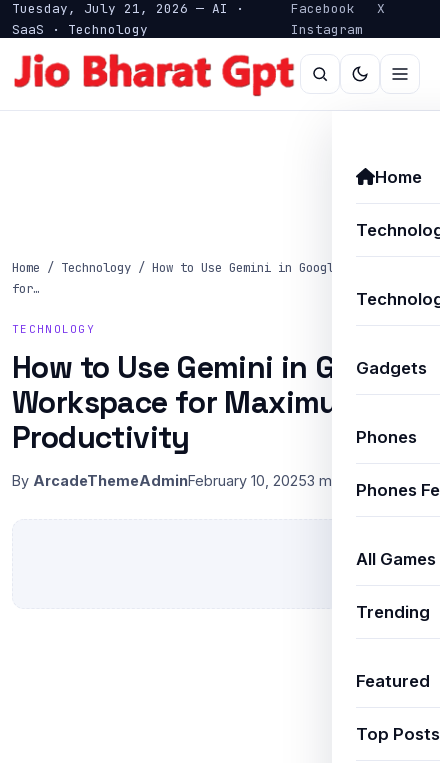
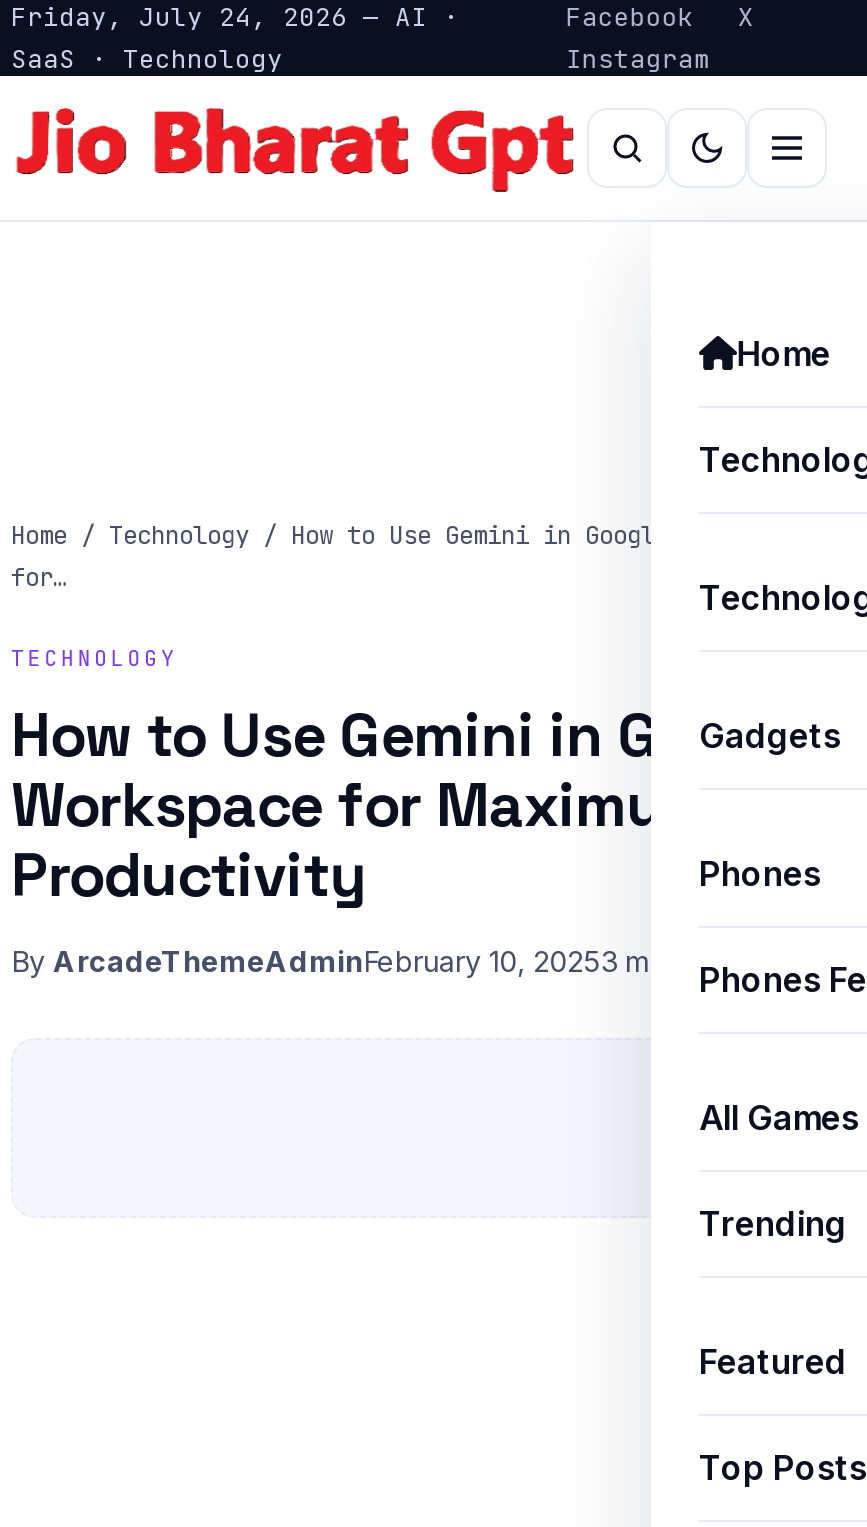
- Tuesday, July 21, 2026 — AI ·
+ Friday, July 24, 2026 — AI ·
